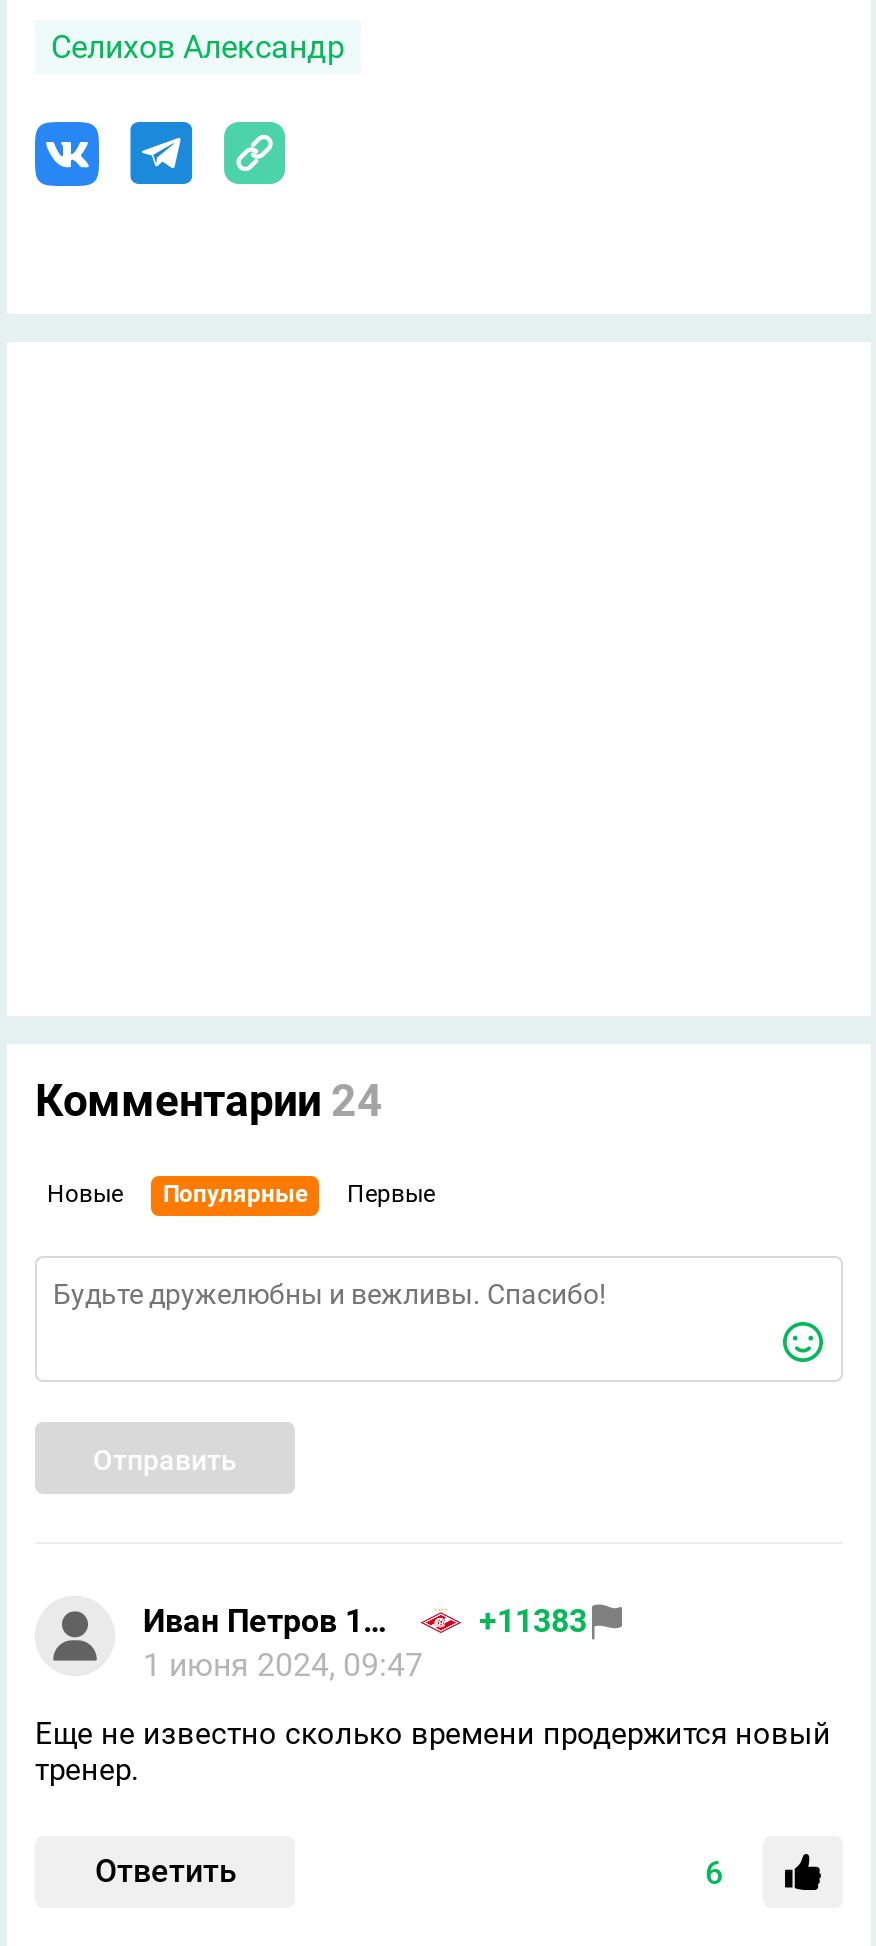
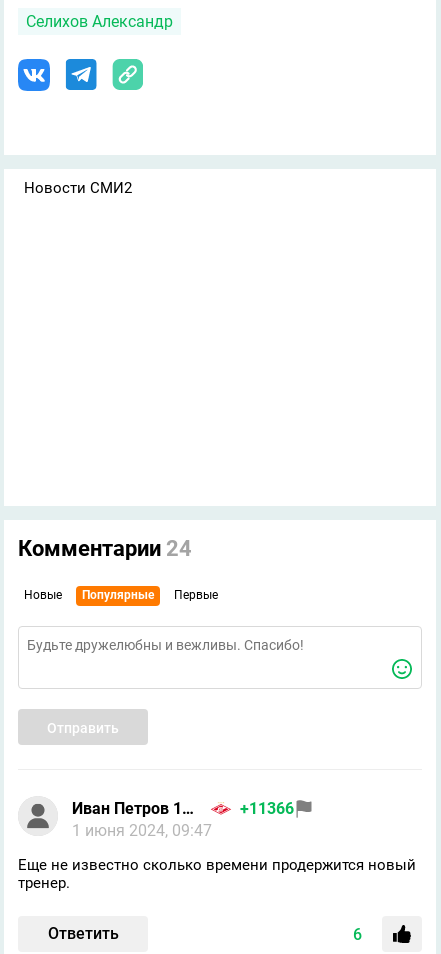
+ Новости СМИ2

- +11383
+ +11366
